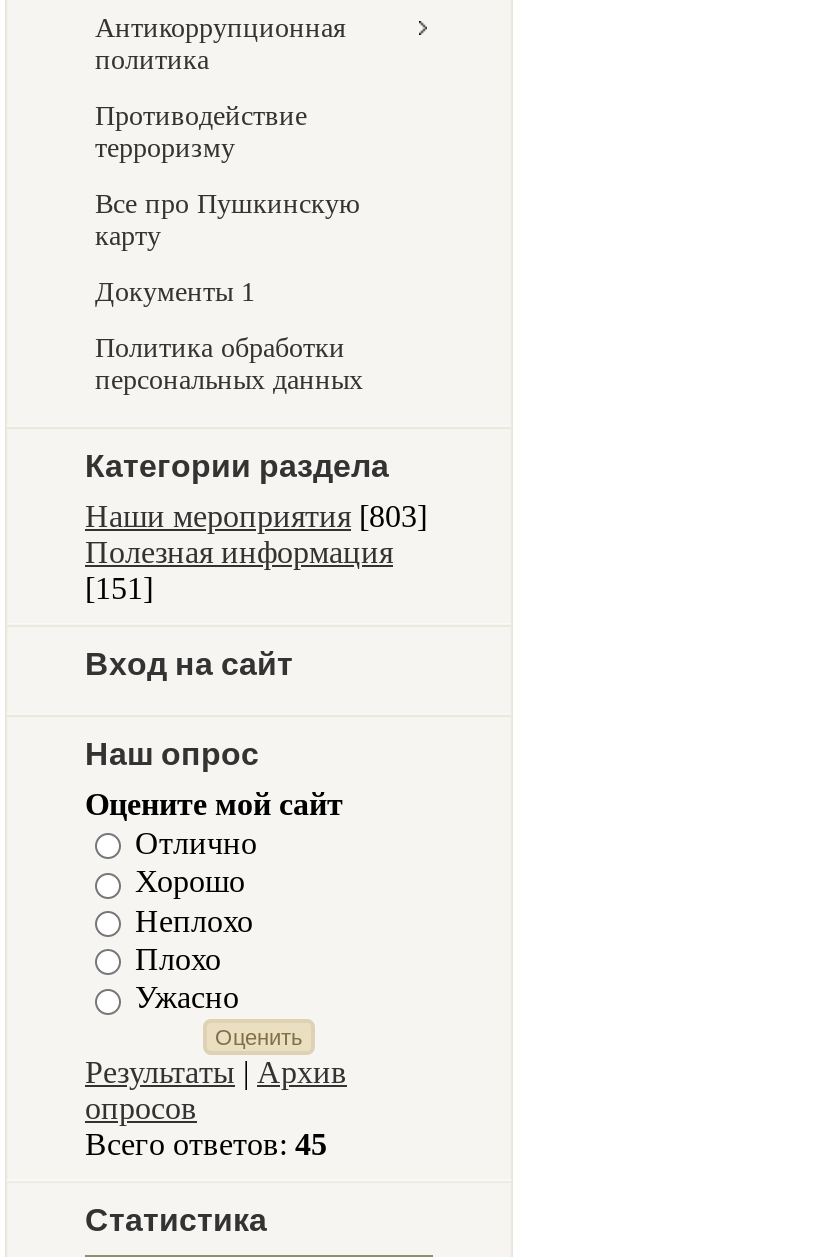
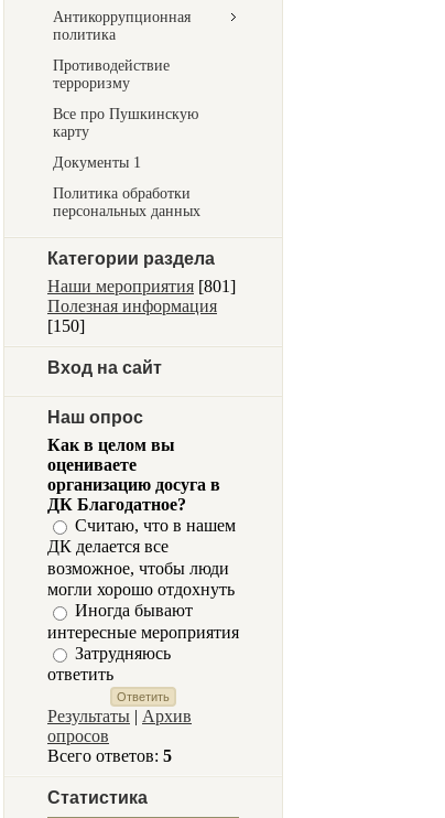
- Наши мероприятия [803]
+ Наши мероприятия [801]

- [151]
+ [150]

- Оцените мой сайт
- Отлично
- Хорошо
- Неплохо
- Плохо
- Ужасно
+ Как в целом вы
+ оцениваете
+ организацию досуга в
+ ДК Благодатное?
+ Считаю, что в нашем
+ ДК делается все
+ возможное, чтобы люди
+ могли хорошо отдохнуть
+ Иногда бывают
+ интересные мероприятия
+ Затрудняюсь
+ ответить

- Всего ответов: 45
+ Всего ответов: 5
